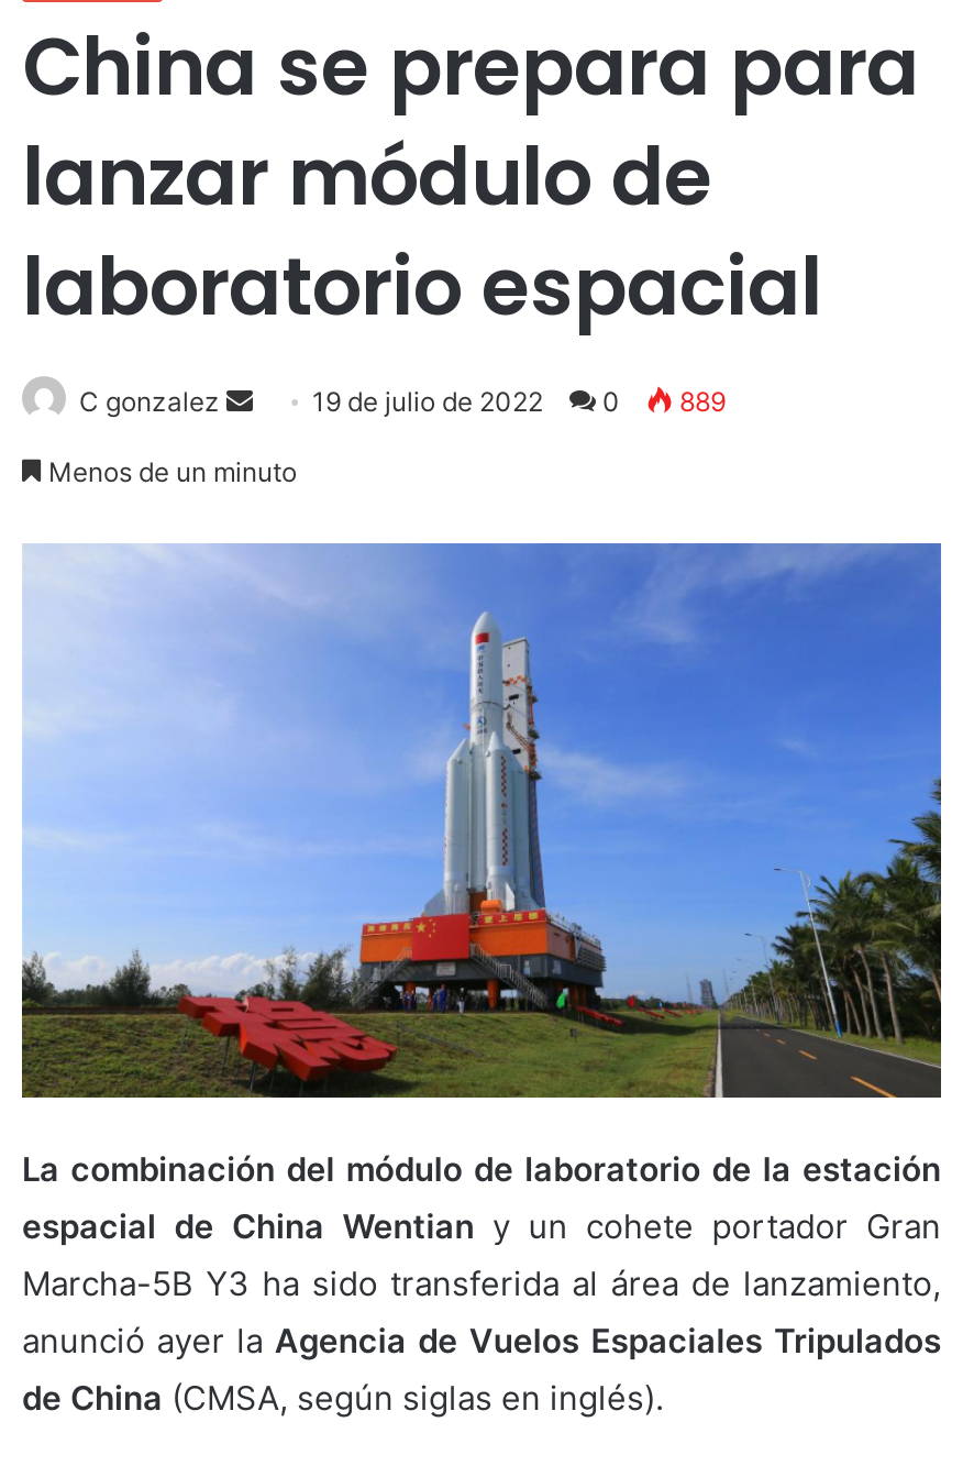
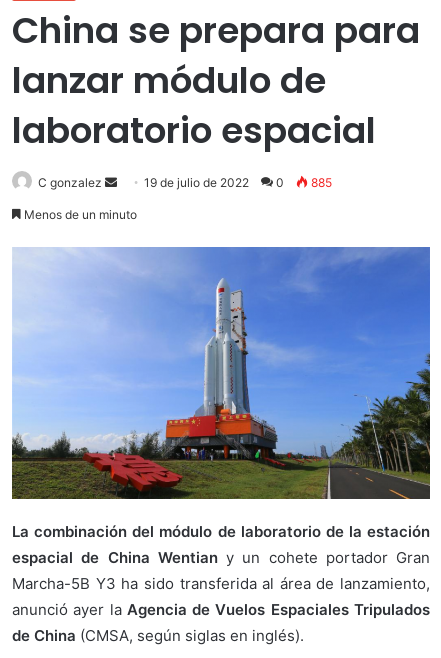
- 889
+ 885
